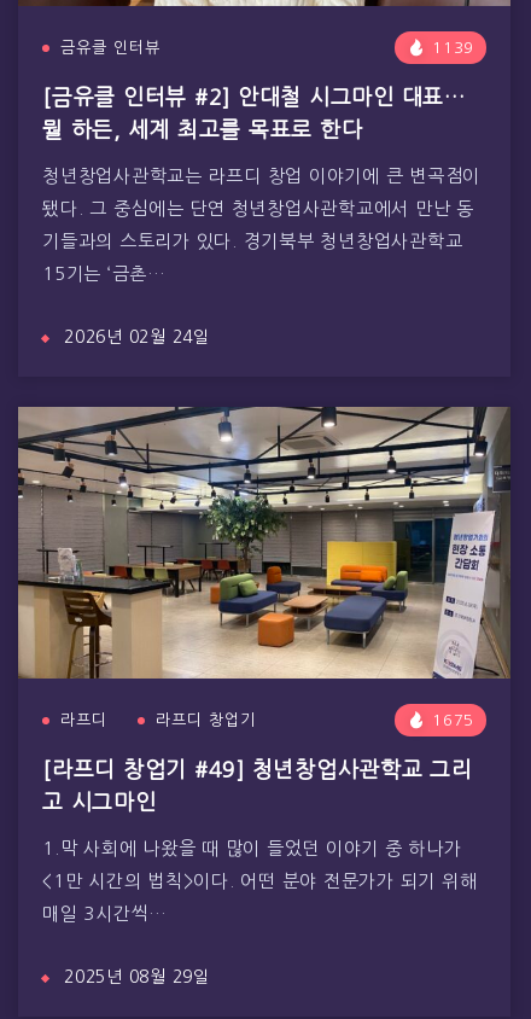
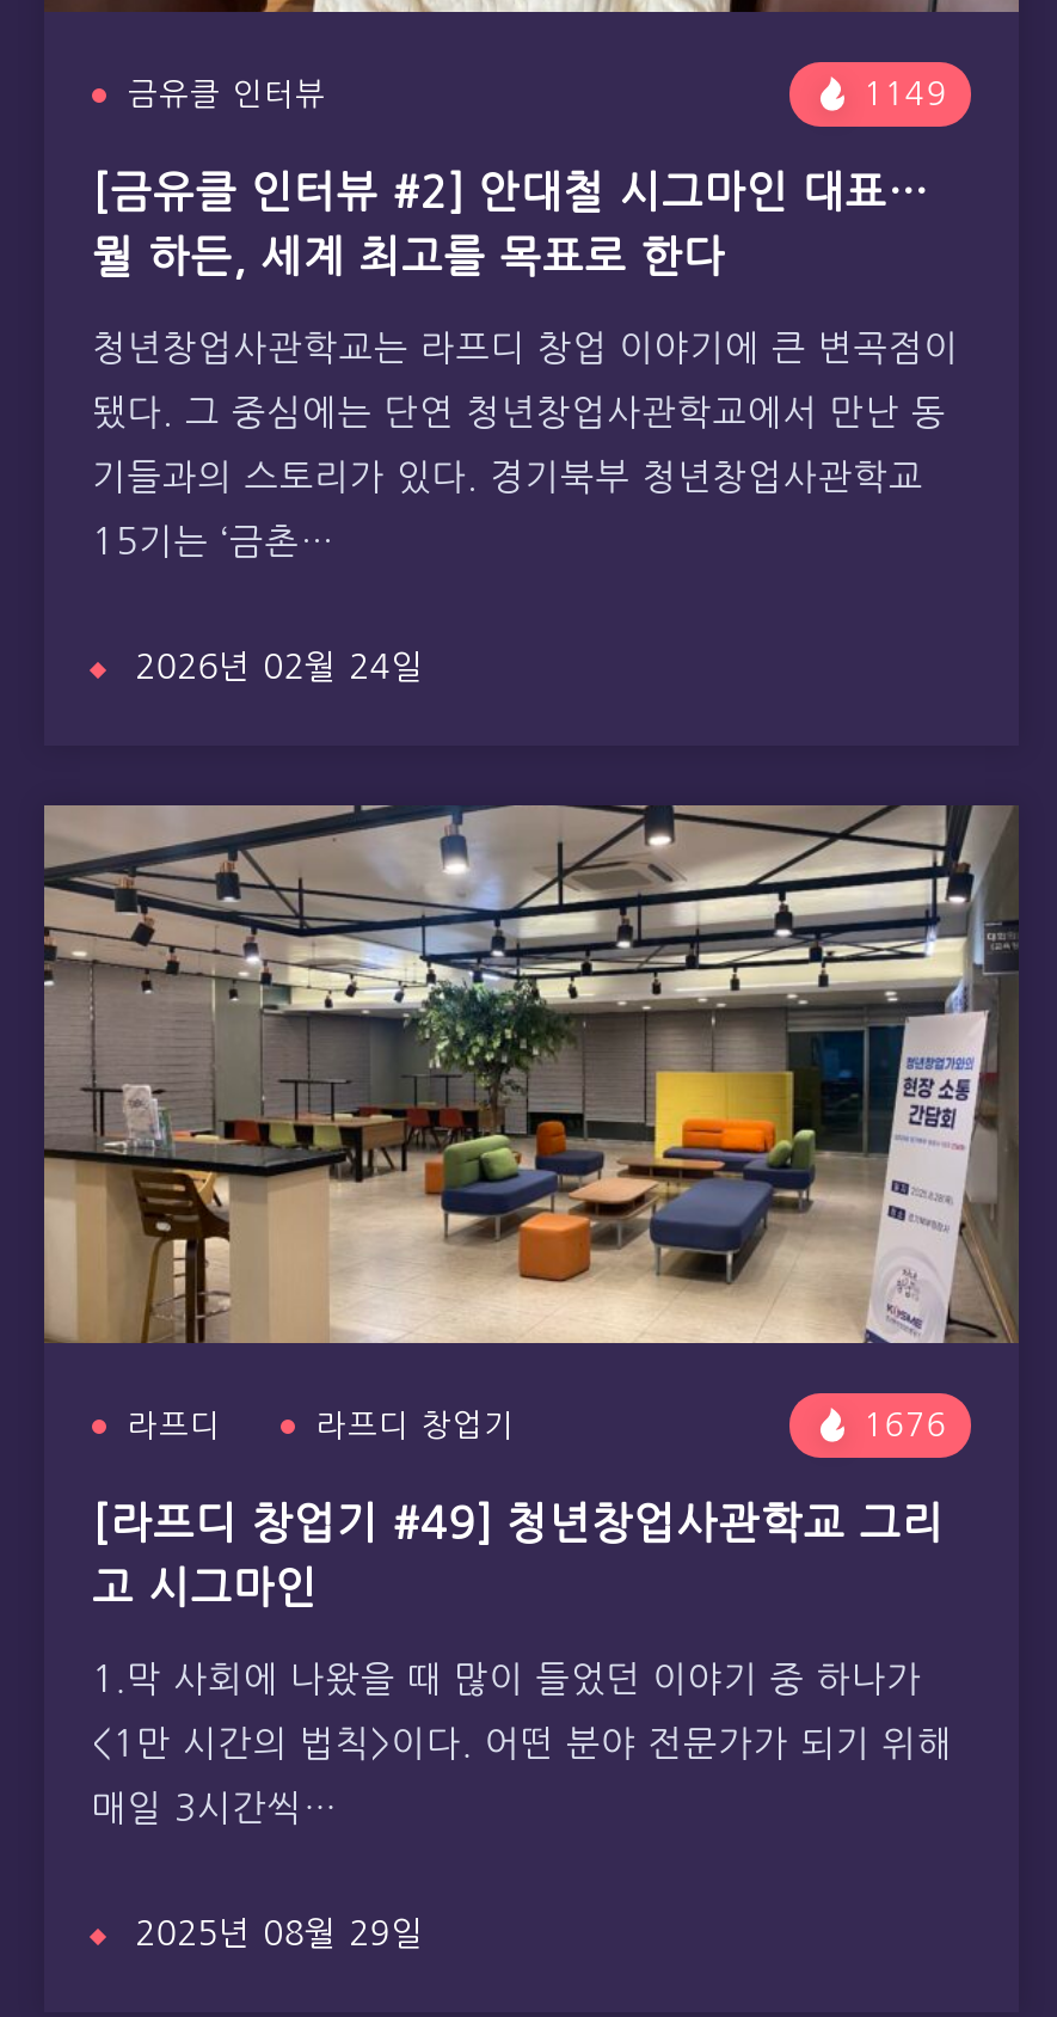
- 1139
+ 1149

- 1675
+ 1676
